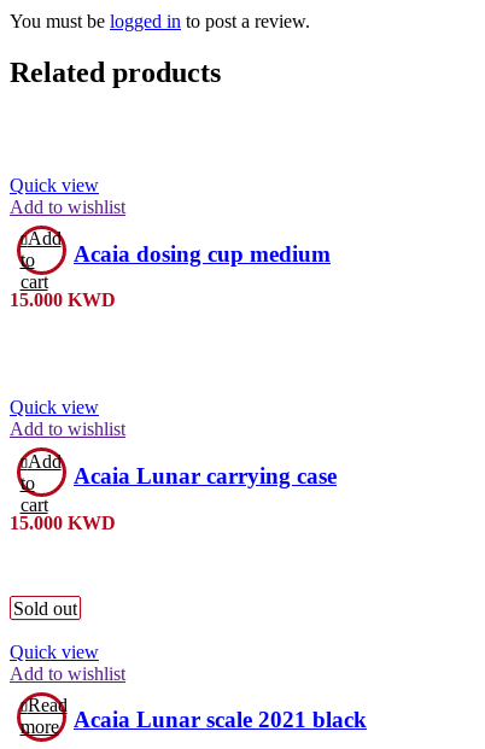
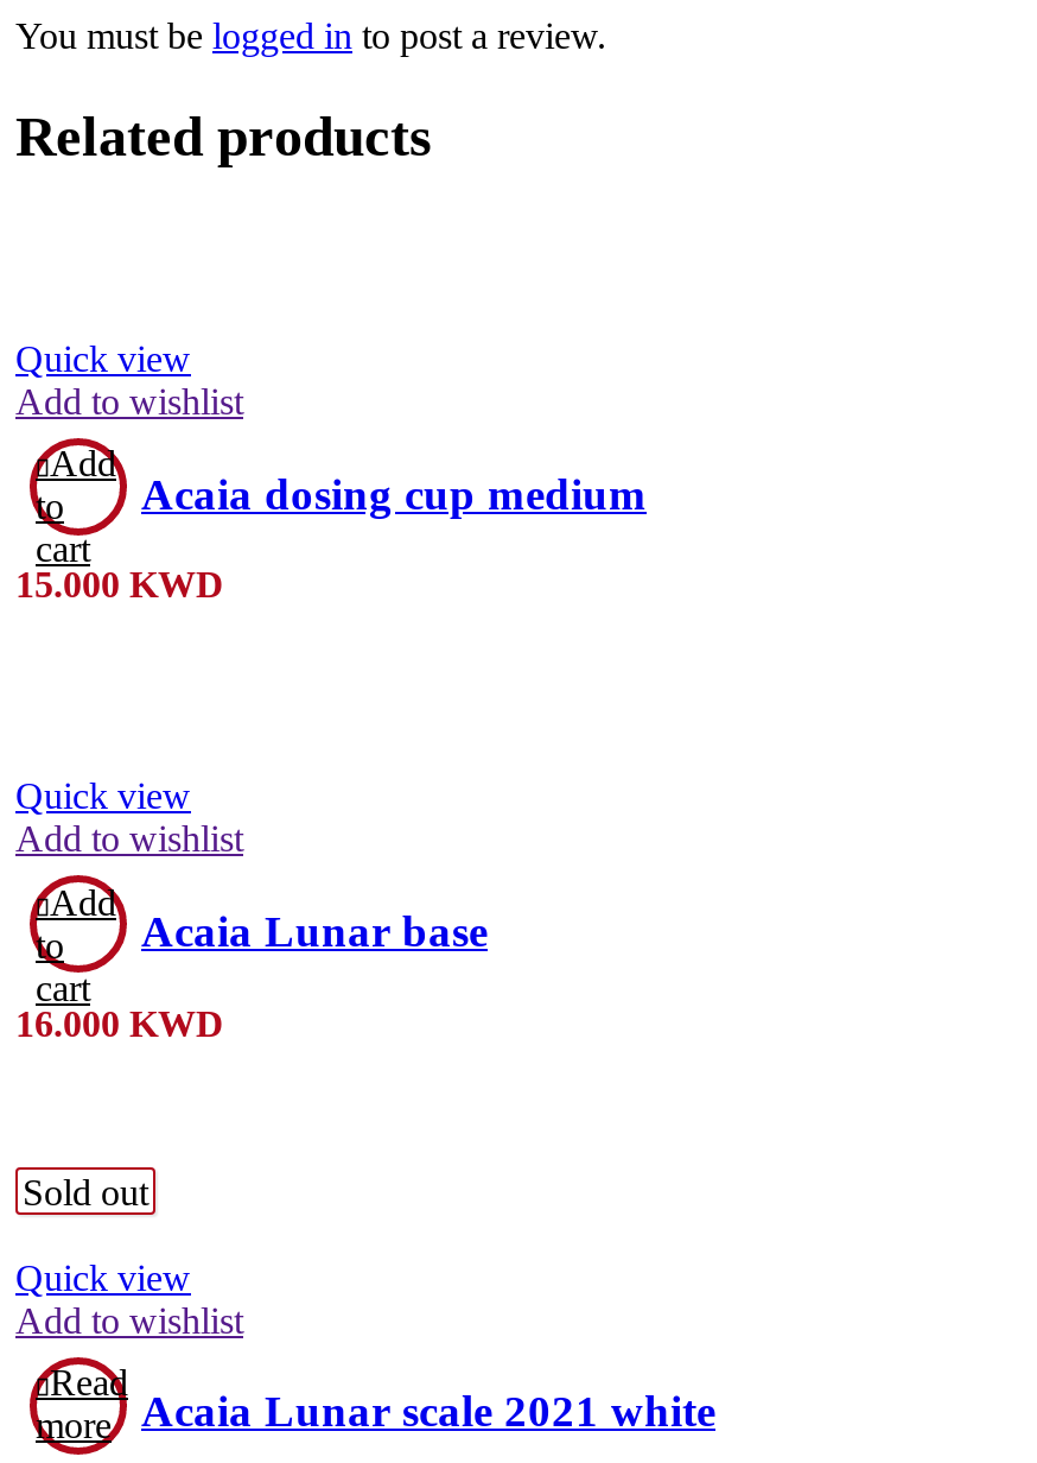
- Acaia Lunar carrying case
+ Acaia Lunar base

- 15.000 KWD
+ 16.000 KWD

- Acaia Lunar scale 2021 black
+ Acaia Lunar scale 2021 white
